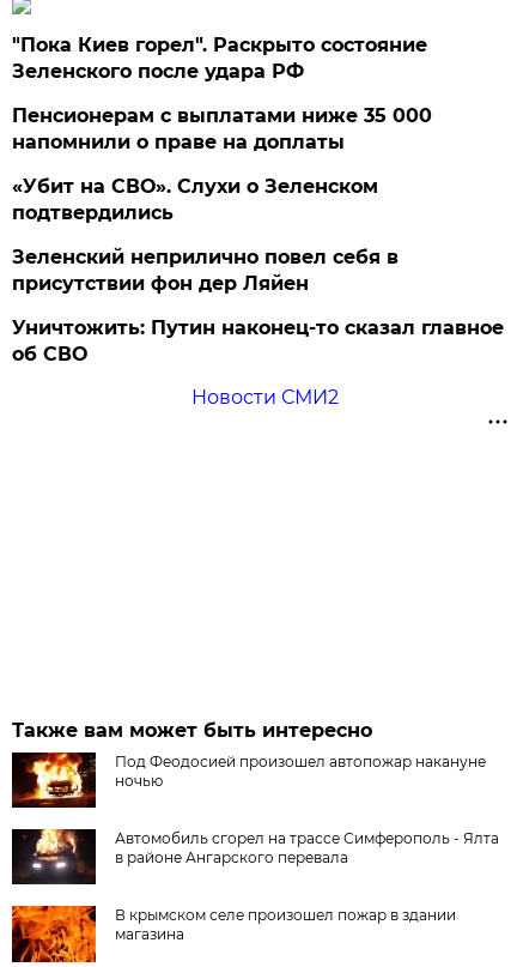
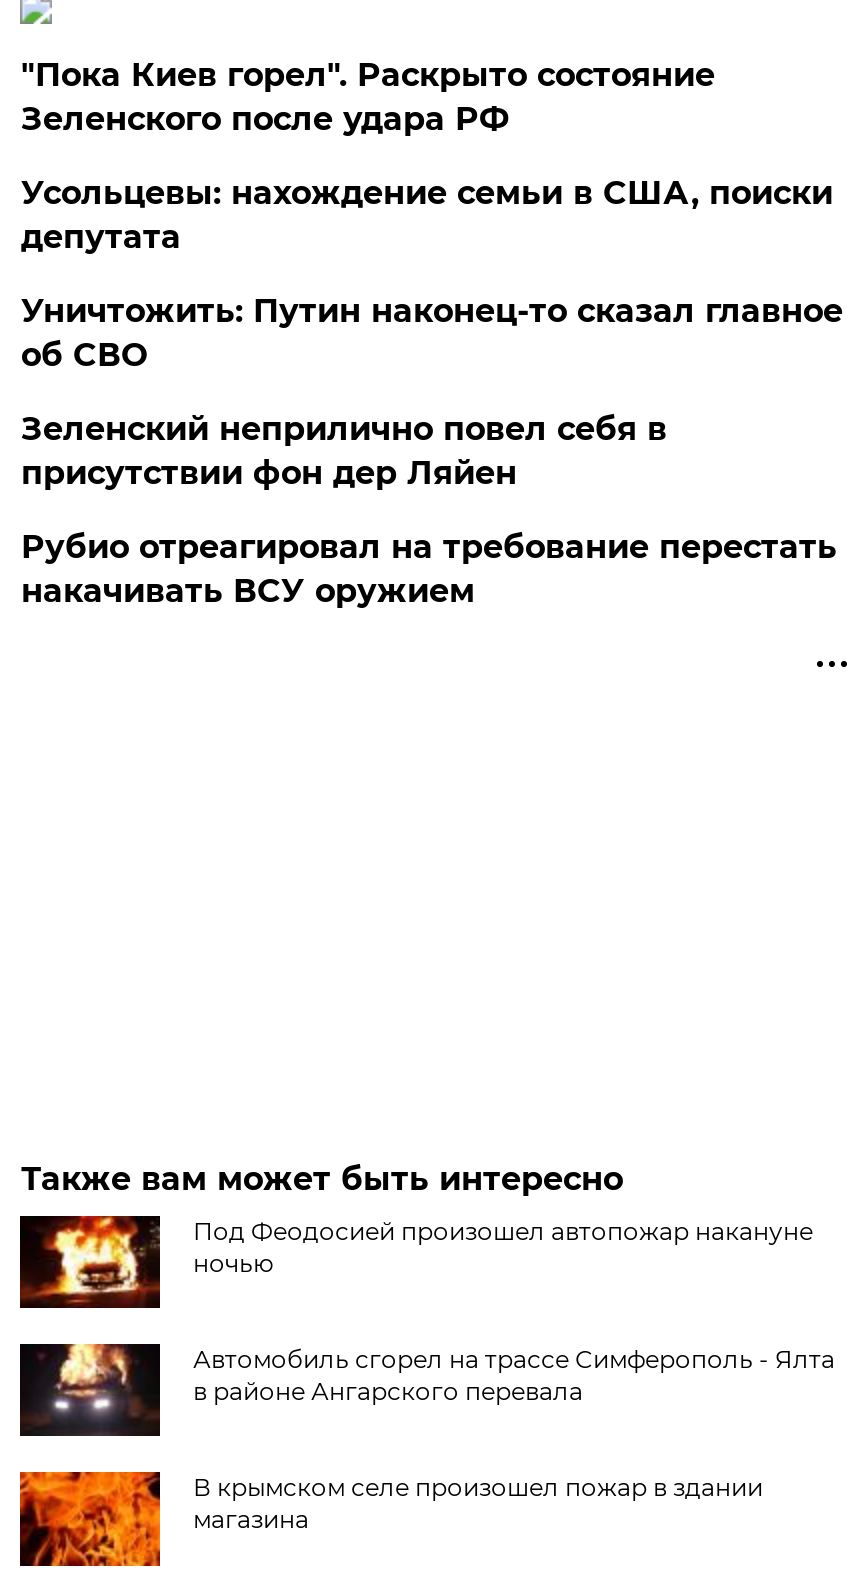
- Пенсионерам с выплатами ниже 35 000
- напомнили о праве на доплаты
+ Усольцевы: нахождение семьи в США, поиски
+ депутата

- «Убит на СВО». Слухи о Зеленском
- подтвердились

moved up: Уничтожить: Путин наконец-то сказал главное | об СВО

- Новости СМИ2
+ Рубио отреагировал на требование перестать
+ накачивать ВСУ оружием
